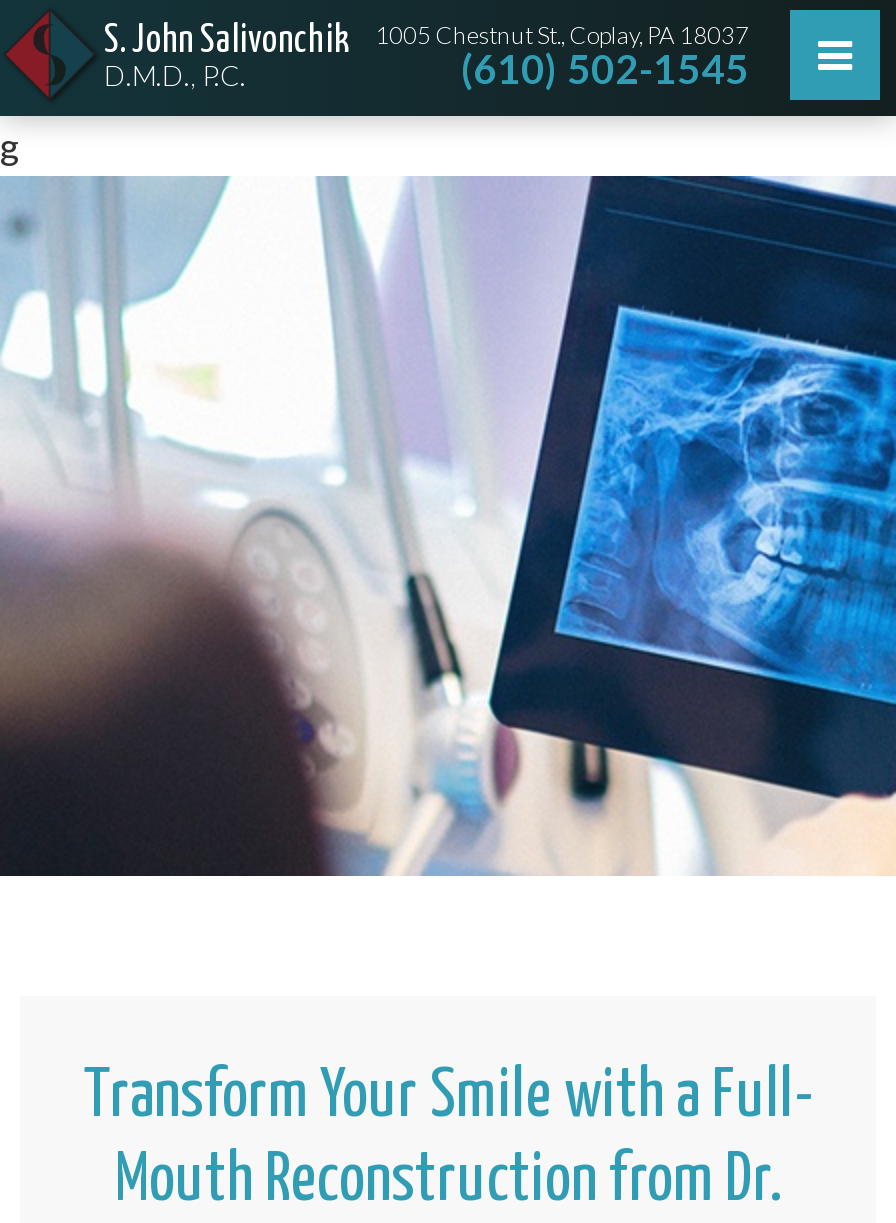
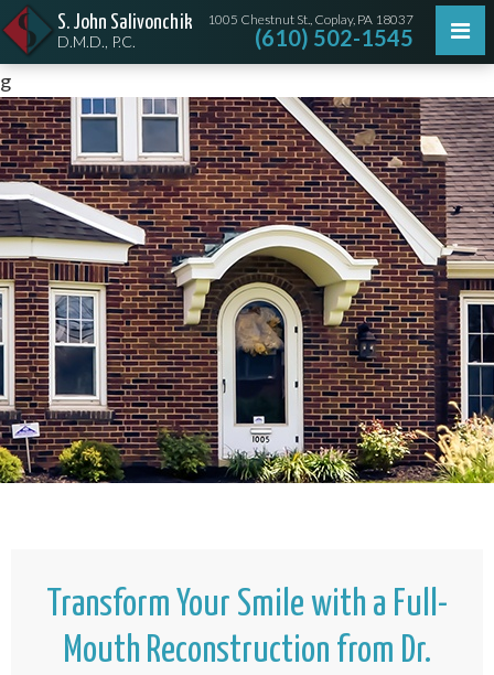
- [image]
+ [image]
